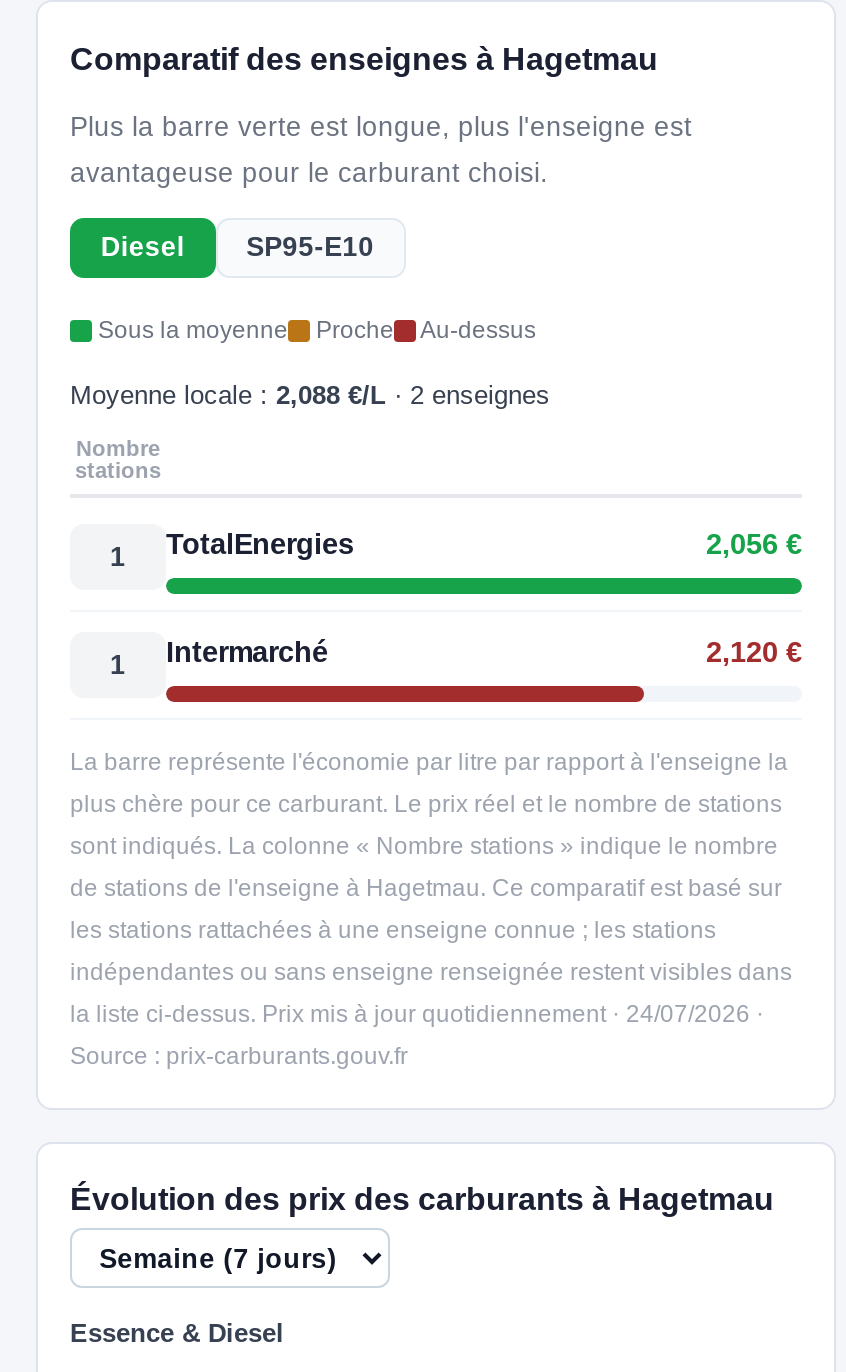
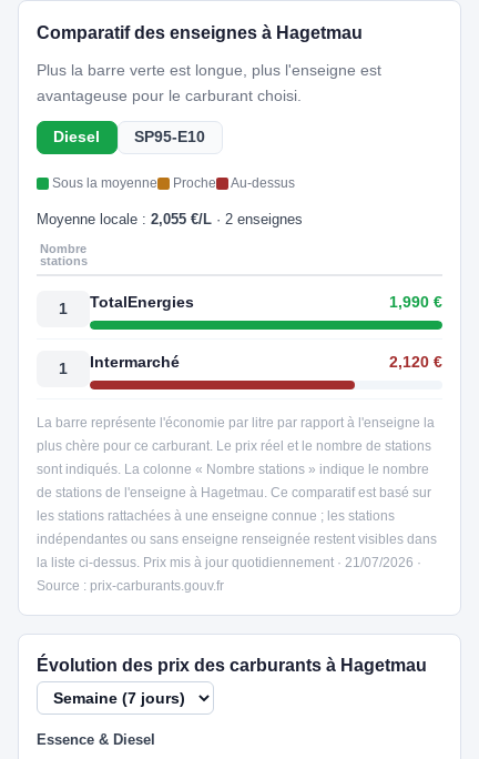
- Moyenne locale : 2,088 €/L · 2 enseignes
+ Moyenne locale : 2,055 €/L · 2 enseignes

- 2,056 €
+ 1,990 €

- la liste ci-dessus. Prix mis à jour quotidiennement · 24/07/2026 ·
+ la liste ci-dessus. Prix mis à jour quotidiennement · 21/07/2026 ·
